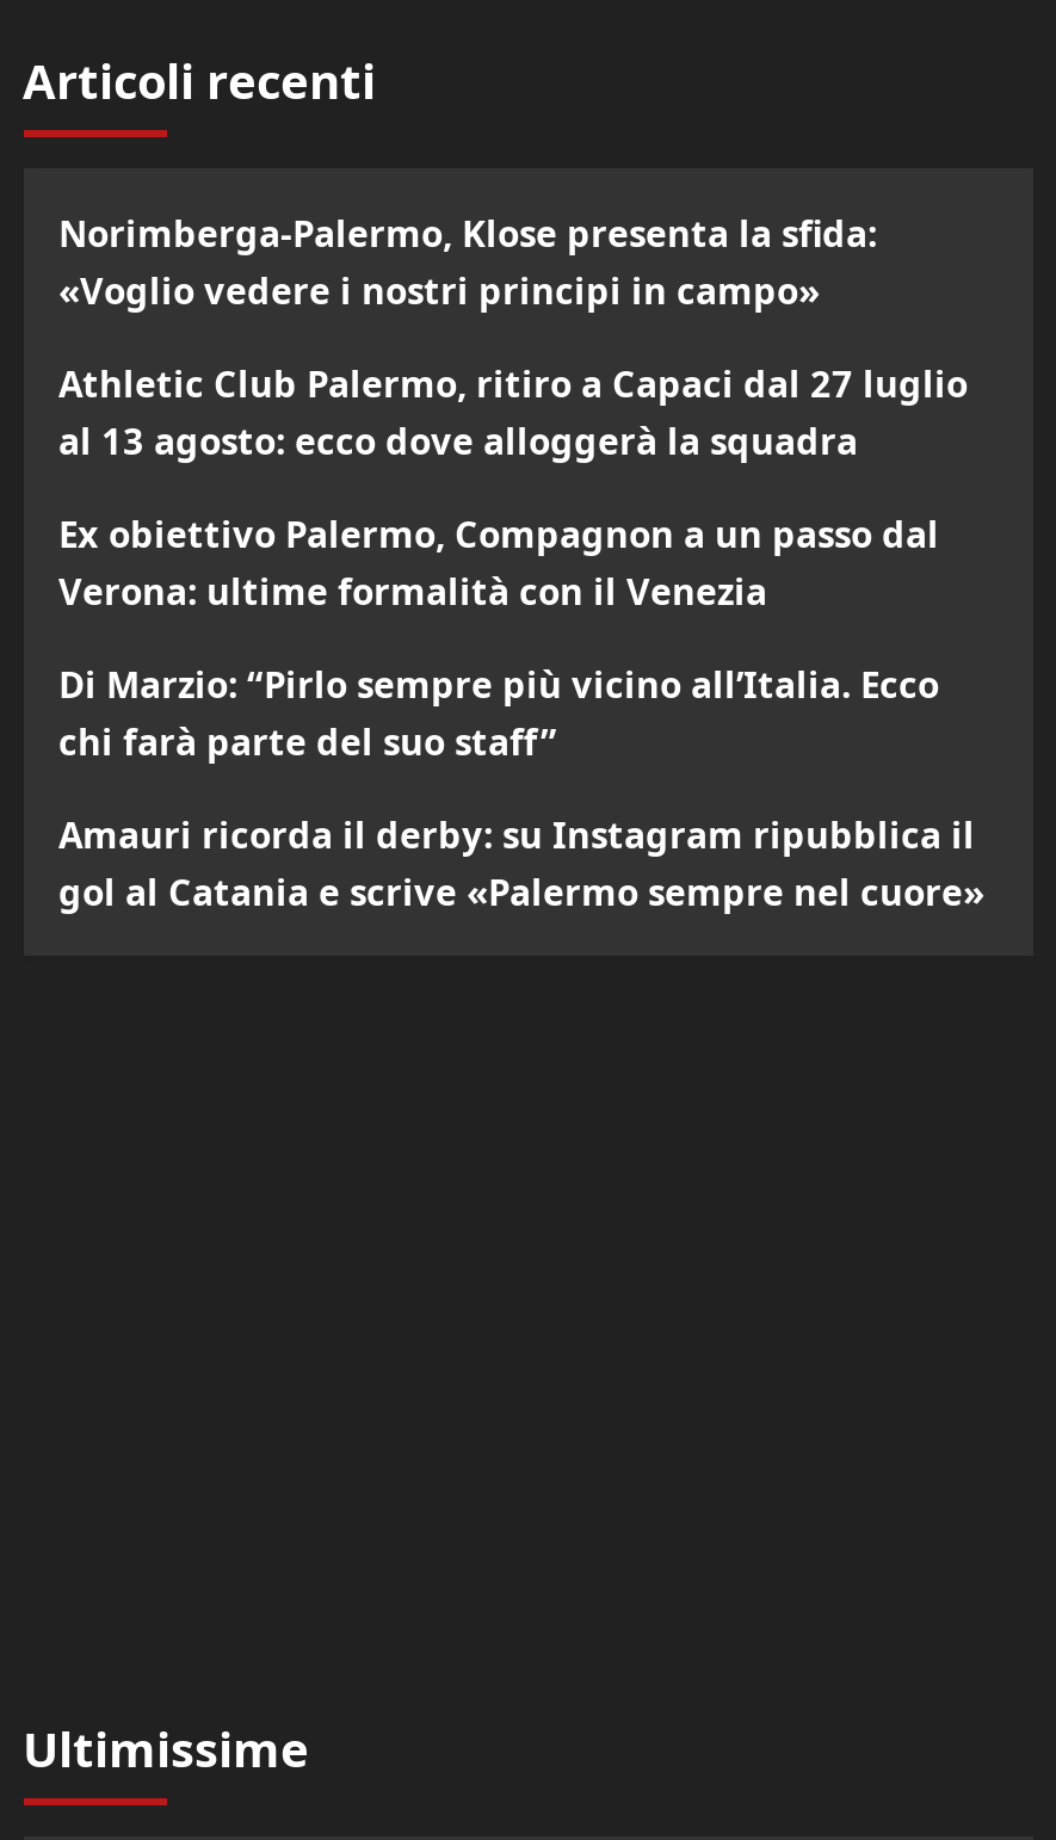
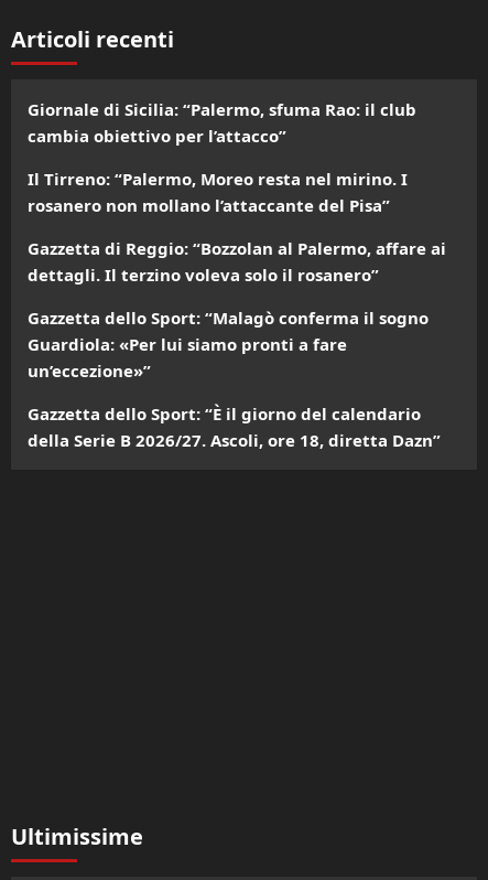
- Norimberga-Palermo, Klose presenta la sfida:
- «Voglio vedere i nostri principi in campo»
+ Giornale di Sicilia: “Palermo, sfuma Rao: il club
+ cambia obiettivo per l’attacco”

- Athletic Club Palermo, ritiro a Capaci dal 27 luglio
- al 13 agosto: ecco dove alloggerà la squadra
+ Il Tirreno: “Palermo, Moreo resta nel mirino. I
+ rosanero non mollano l’attaccante del Pisa”

- Ex obiettivo Palermo, Compagnon a un passo dal
- Verona: ultime formalità con il Venezia
+ Gazzetta di Reggio: “Bozzolan al Palermo, affare ai
+ dettagli. Il terzino voleva solo il rosanero”

- Di Marzio: “Pirlo sempre più vicino all’Italia. Ecco
- chi farà parte del suo staff”
+ Gazzetta dello Sport: “Malagò conferma il sogno
+ Guardiola: «Per lui siamo pronti a fare
+ un’eccezione»”

- Amauri ricorda il derby: su Instagram ripubblica il
- gol al Catania e scrive «Palermo sempre nel cuore»
+ Gazzetta dello Sport: “È il giorno del calendario
+ della Serie B 2026/27. Ascoli, ore 18, diretta Dazn”
